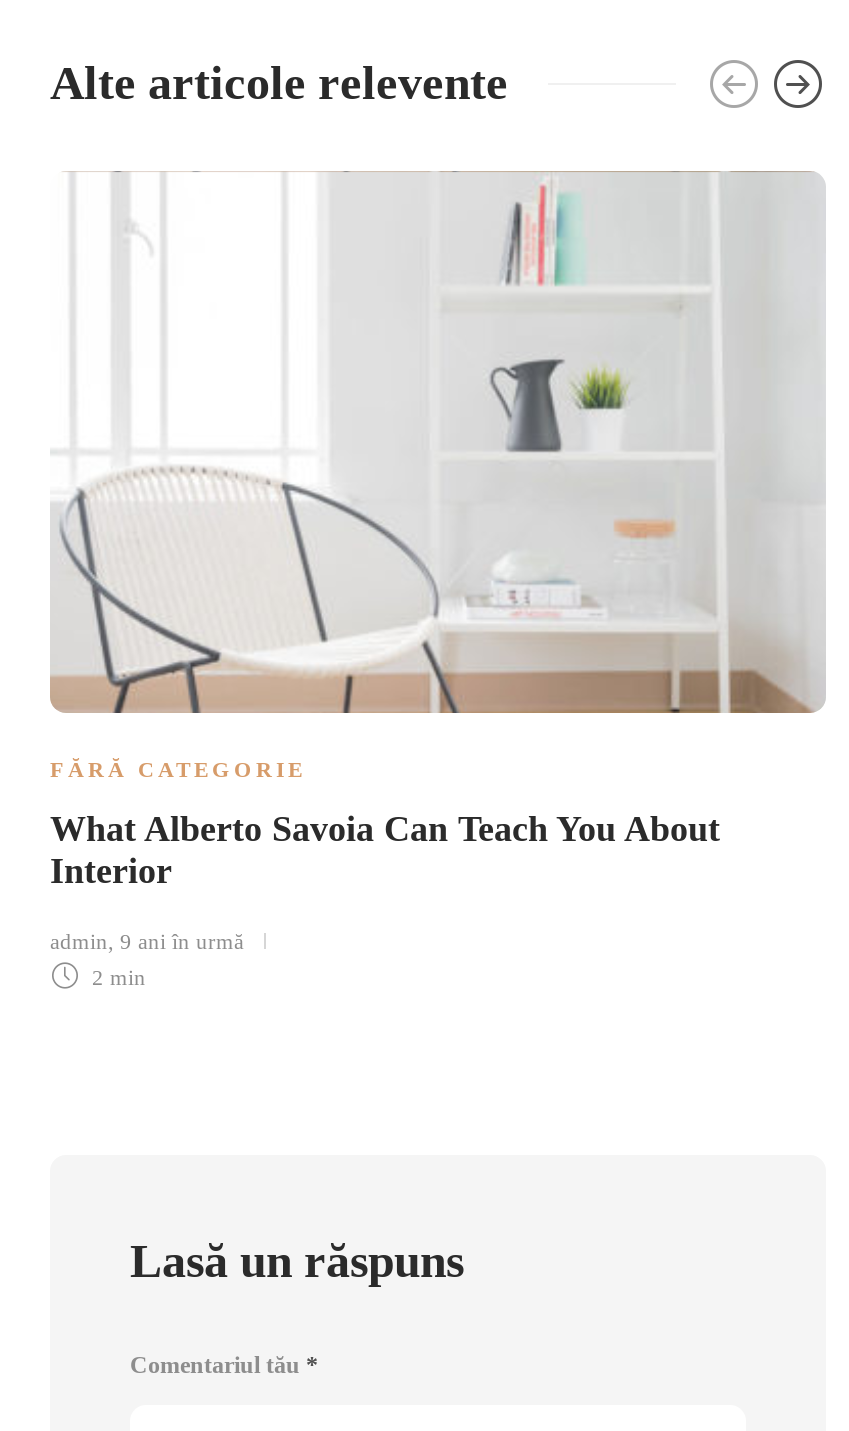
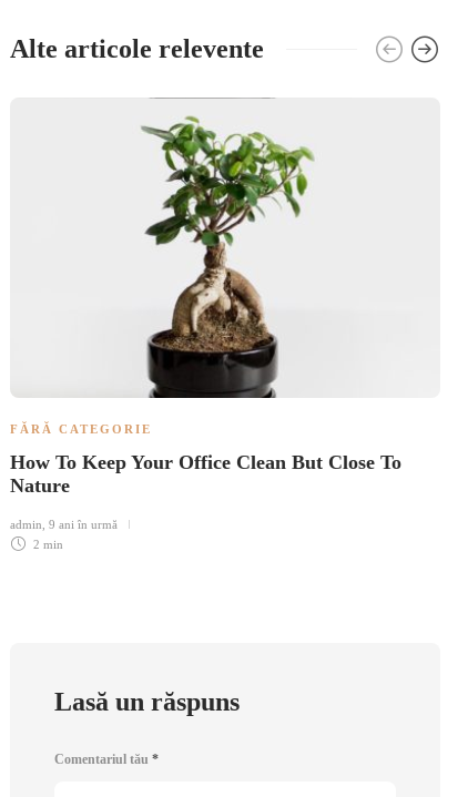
- [image]
+ [image]

- What Alberto Savoia Can Teach You About
- Interior
+ How To Keep Your Office Clean But Close To
+ Nature
